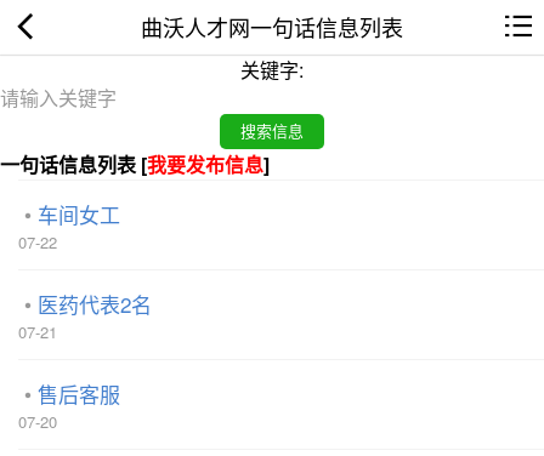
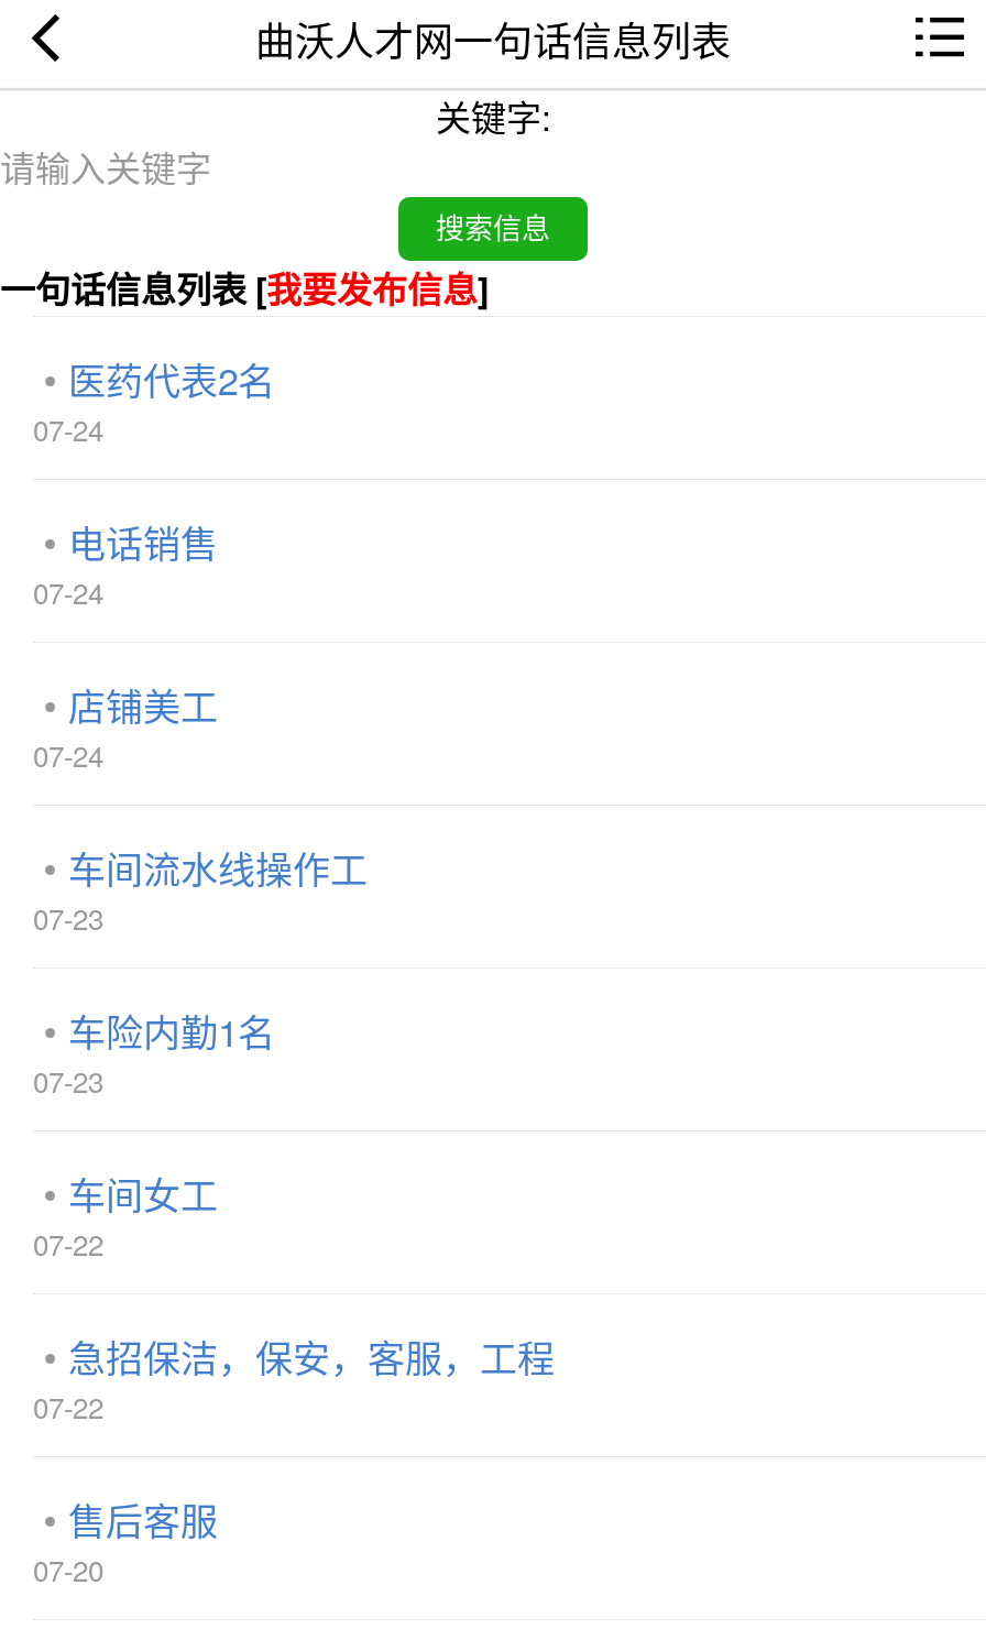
+ 医药代表2名
+ 07-24
+ 电话销售
+ 07-24
+ 店铺美工
+ 07-24
+ 车间流水线操作工
+ 07-23
+ 车险内勤1名
+ 07-23

- 医药代表2名
- 07-21
+ 急招保洁，保安，客服，工程
+ 07-22
